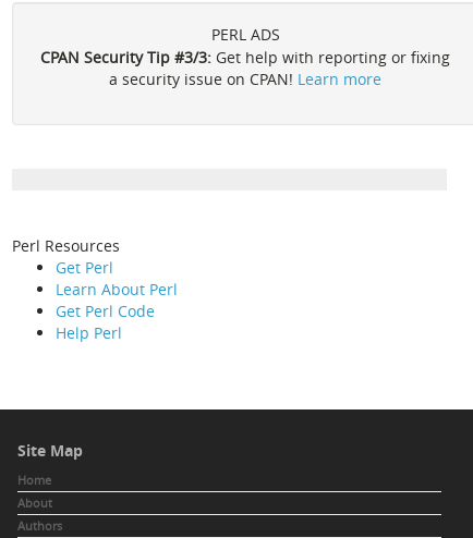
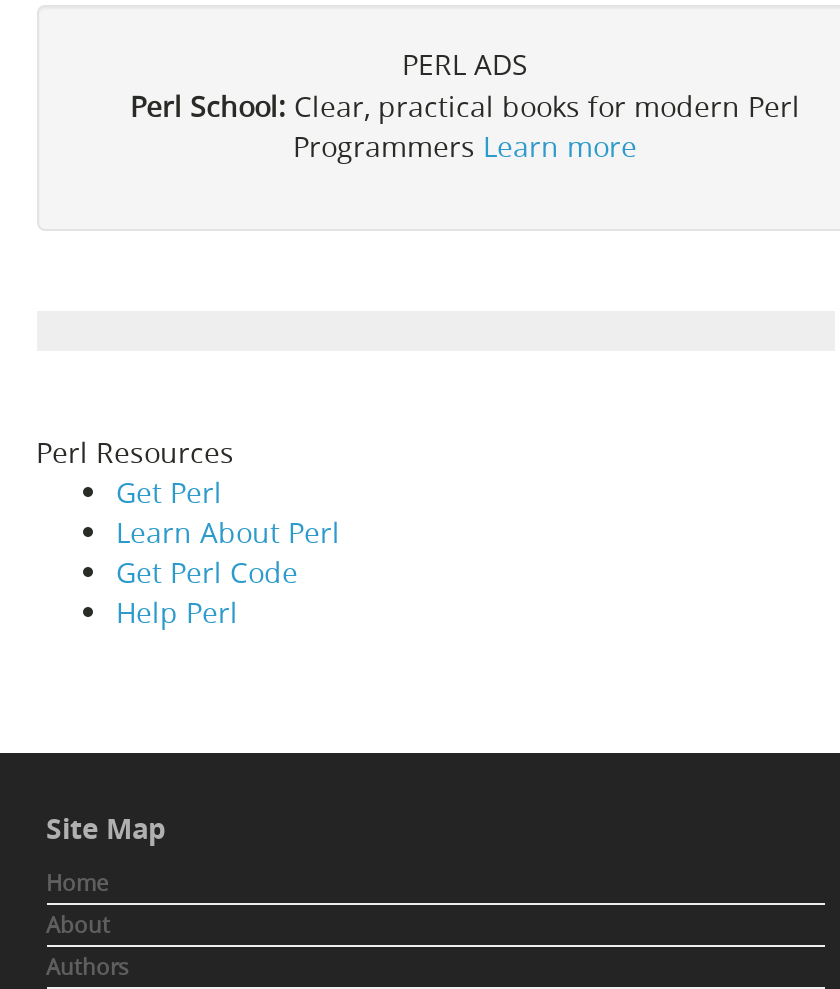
- CPAN Security Tip #3/3: Get help with reporting or fixing
- a security issue on CPAN! Learn more
+ Perl School: Clear, practical books for modern Perl
+ Programmers Learn more
